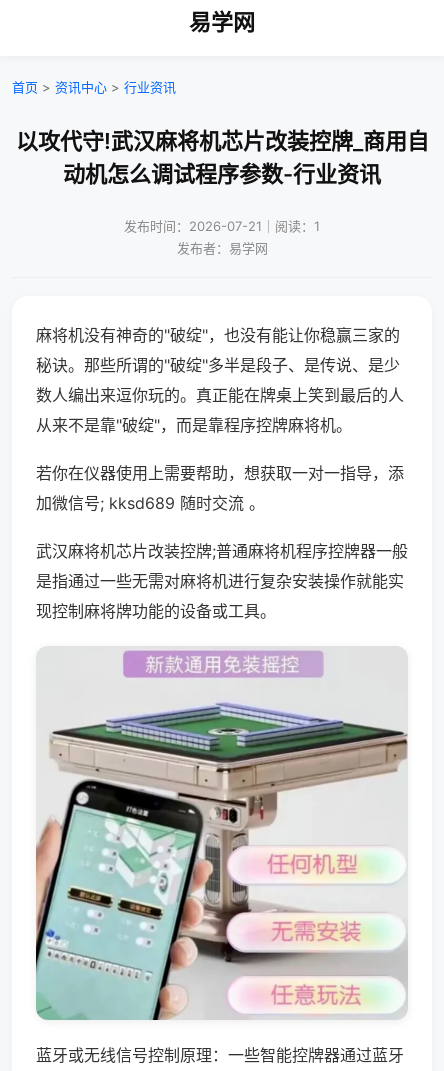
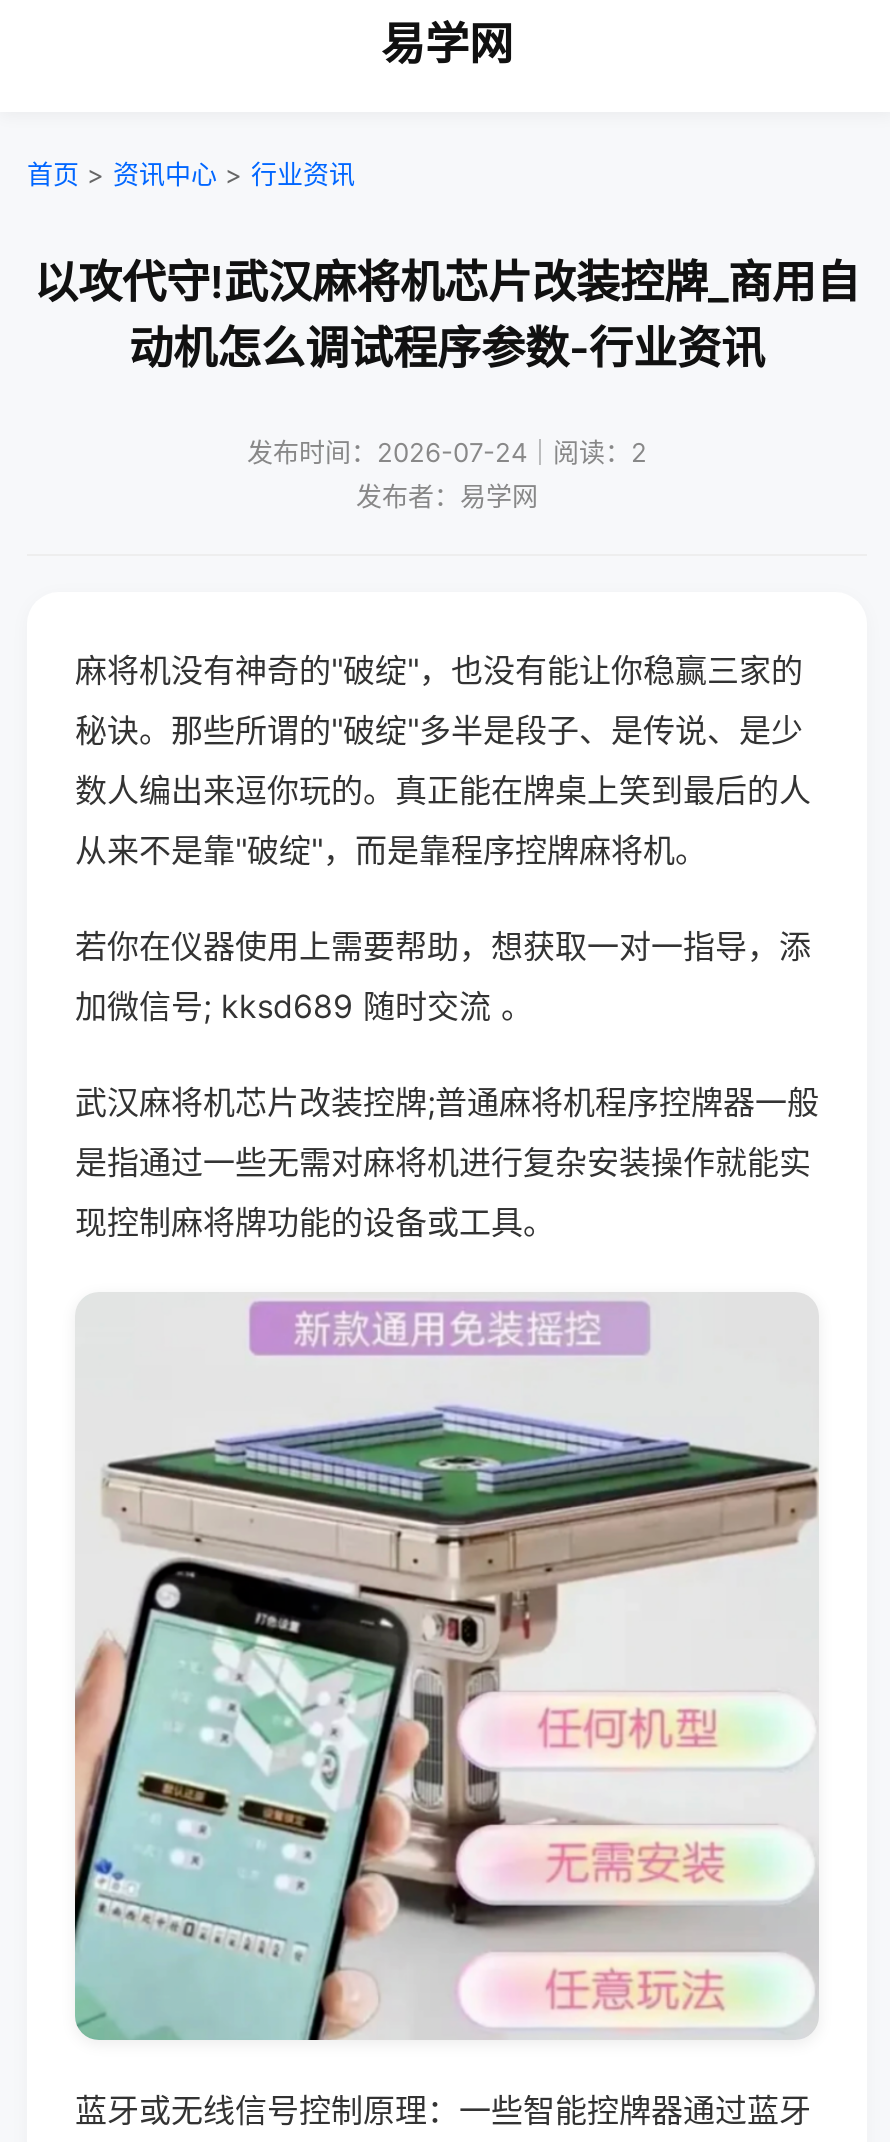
- 发布时间：2026-07-21｜阅读：1
+ 发布时间：2026-07-24｜阅读：2
